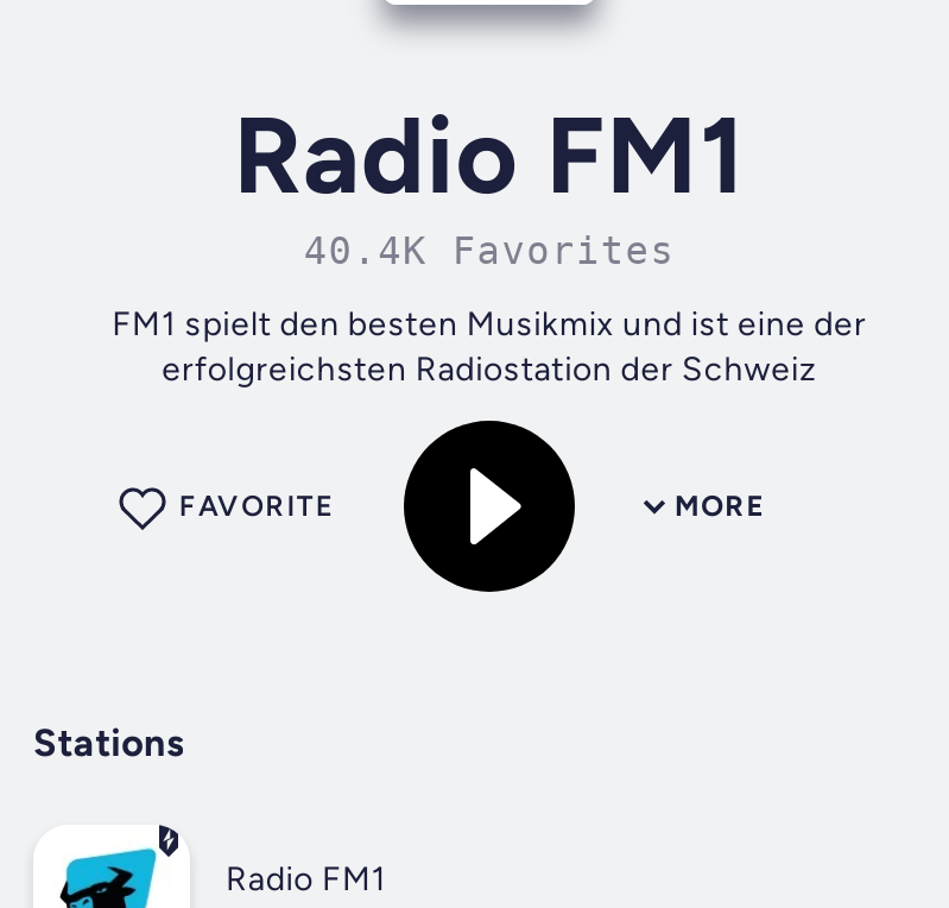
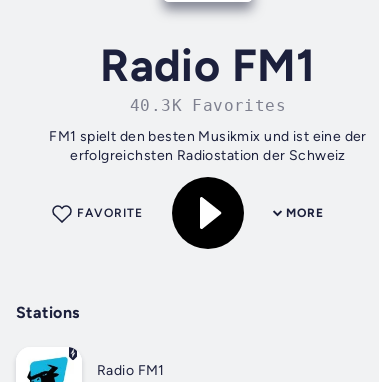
- 40.4K Favorites
+ 40.3K Favorites
